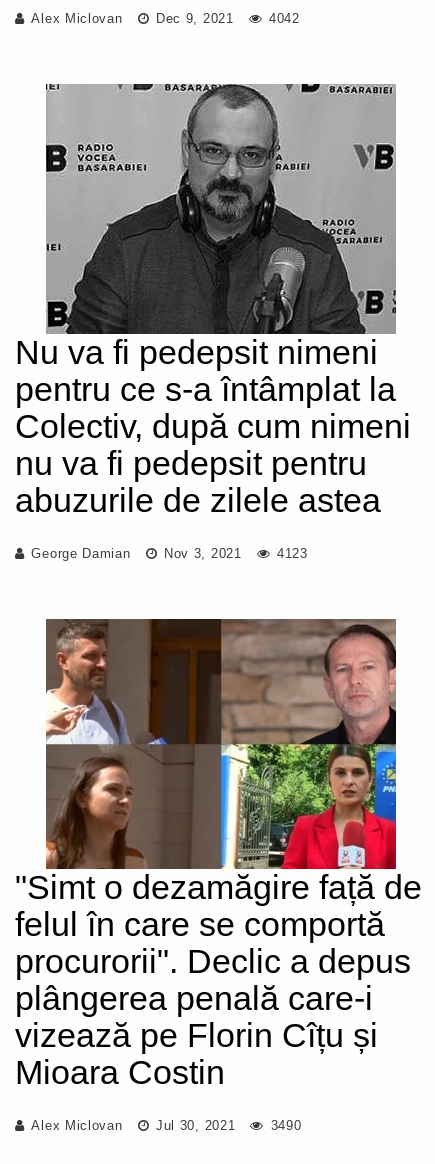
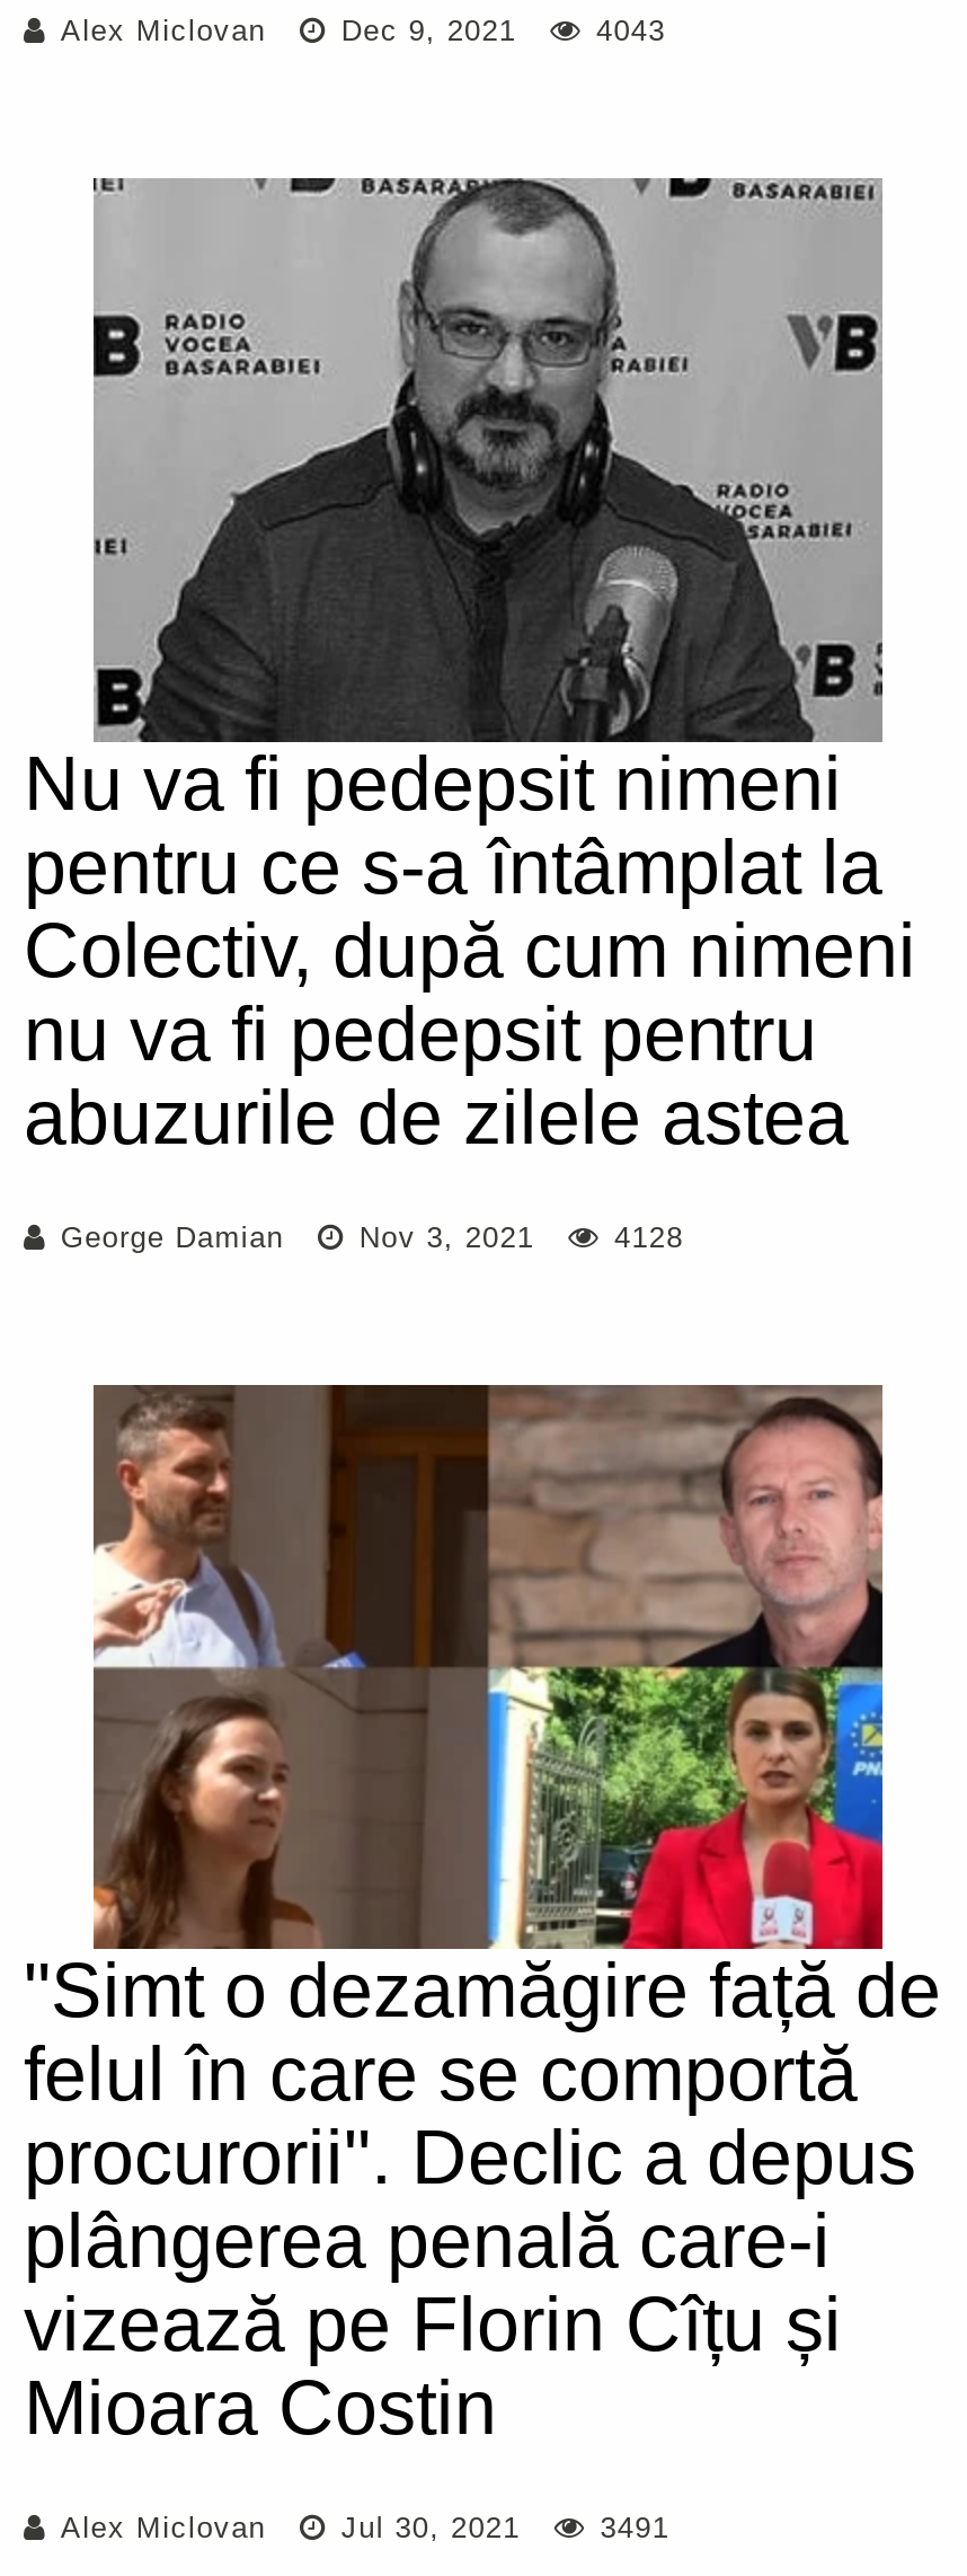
- 4042
+ 4043

- 4123
+ 4128

- 3490
+ 3491
